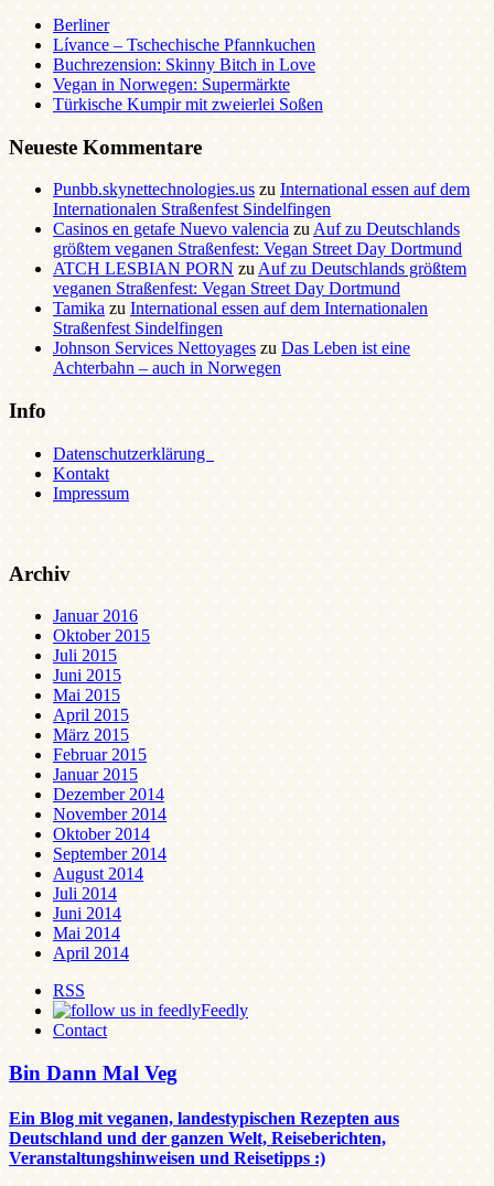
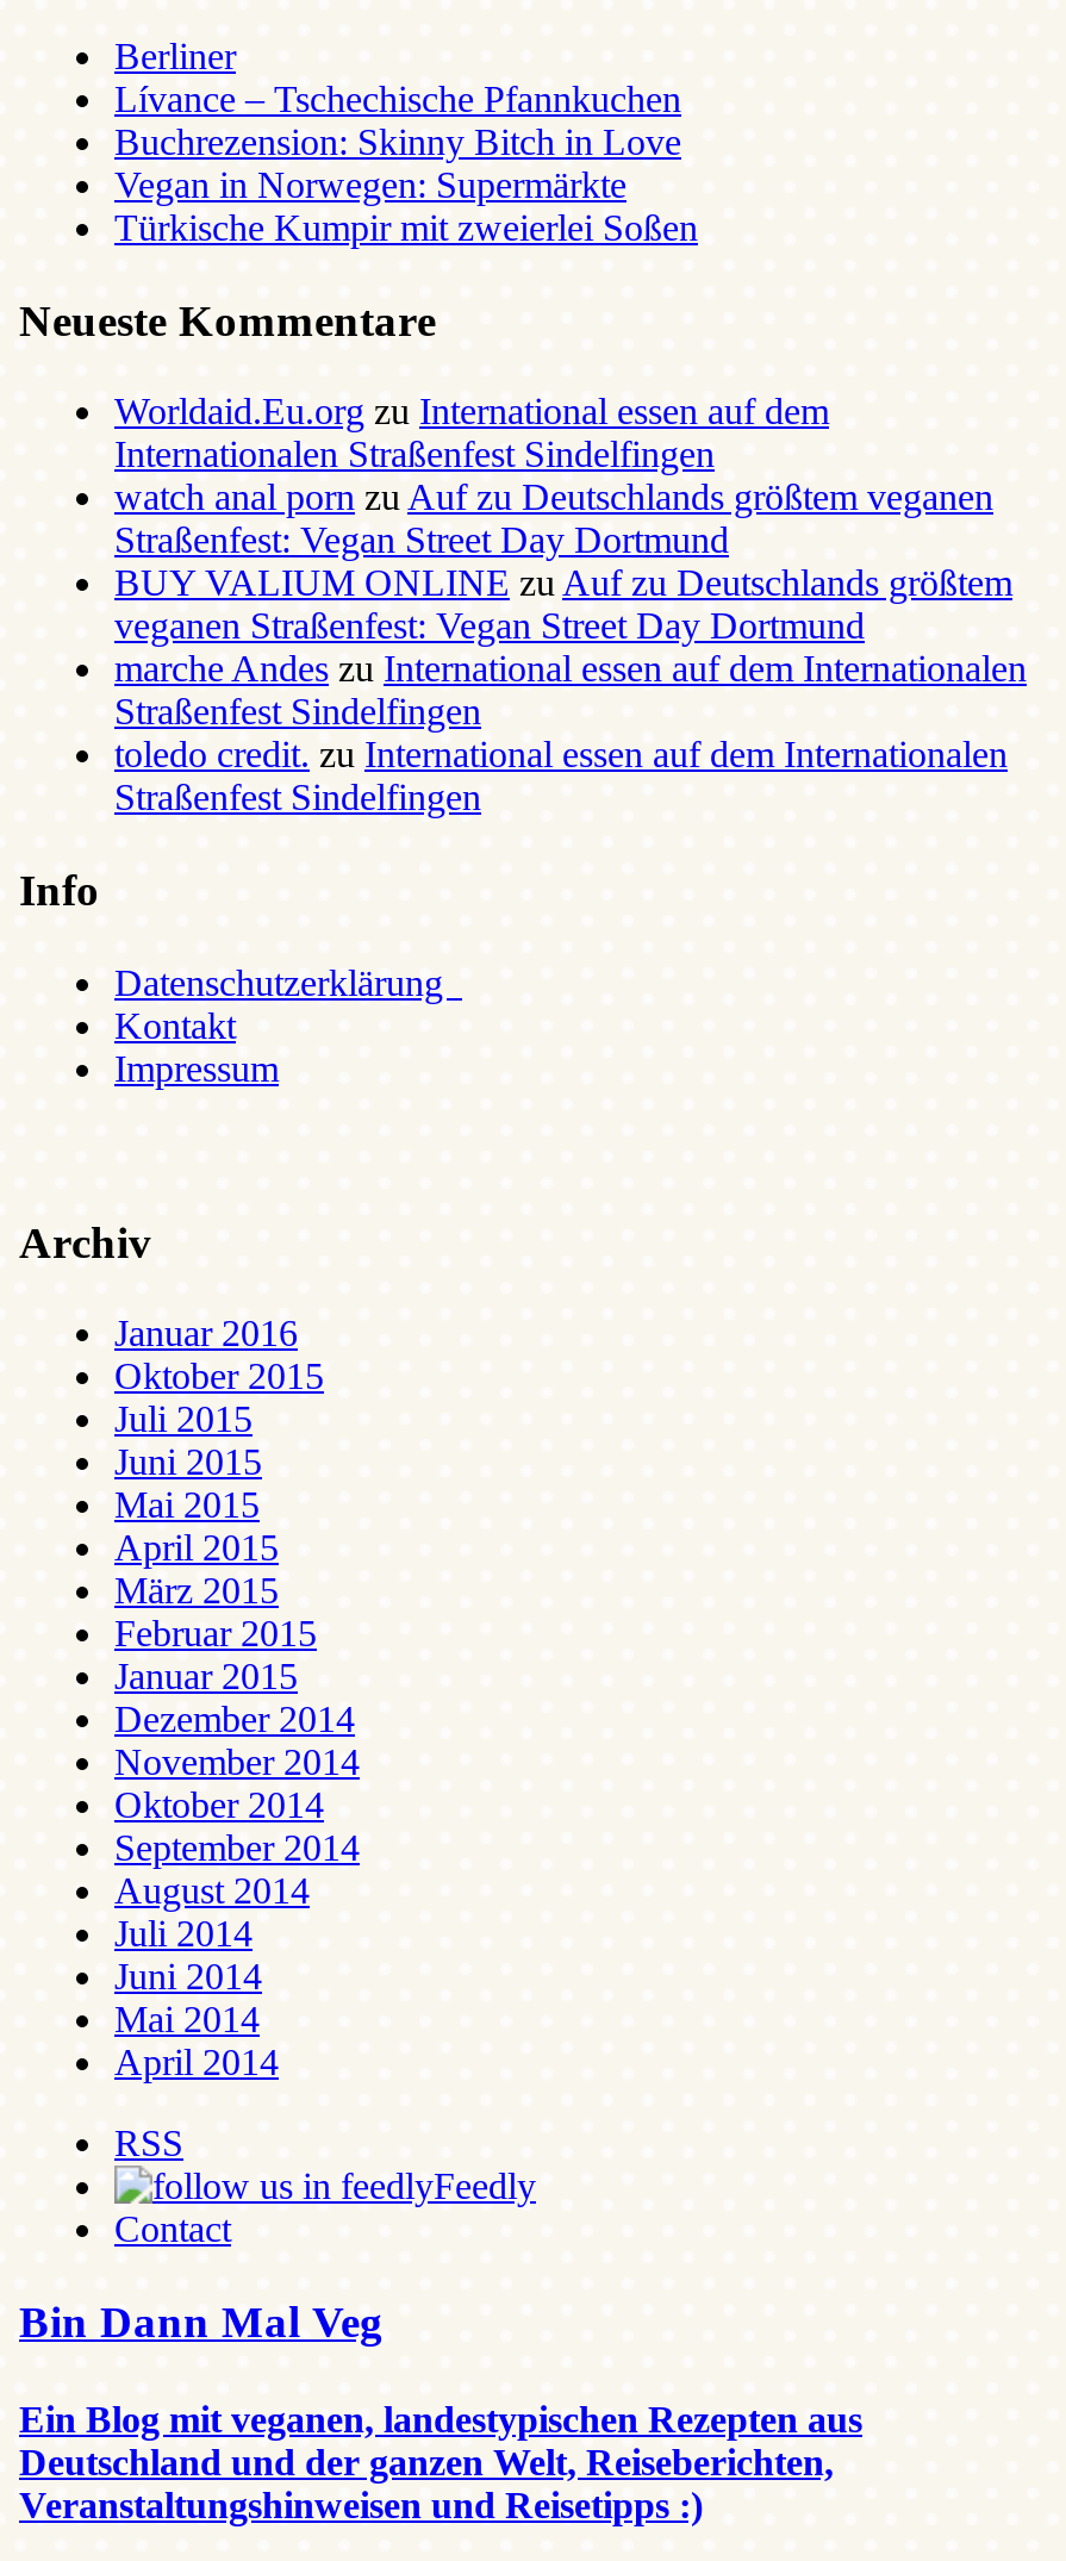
- Punbb.skynettechnologies.us zu International essen auf dem
+ Worldaid.Eu.org zu International essen auf dem

- Casinos en getafe Nuevo valencia zu Auf zu Deutschlands
- größtem veganen Straßenfest: Vegan Street Day Dortmund
- ATCH LESBIAN PORN zu Auf zu Deutschlands größtem
+ watch anal porn zu Auf zu Deutschlands größtem veganen
+ Straßenfest: Vegan Street Day Dortmund
+ BUY VALIUM ONLINE zu Auf zu Deutschlands größtem

- Tamika zu International essen auf dem Internationalen
+ marche Andes zu International essen auf dem Internationalen

- Johnson Services Nettoyages zu Das Leben ist eine
- Achterbahn – auch in Norwegen
+ toledo credit. zu International essen auf dem Internationalen
+ Straßenfest Sindelfingen
